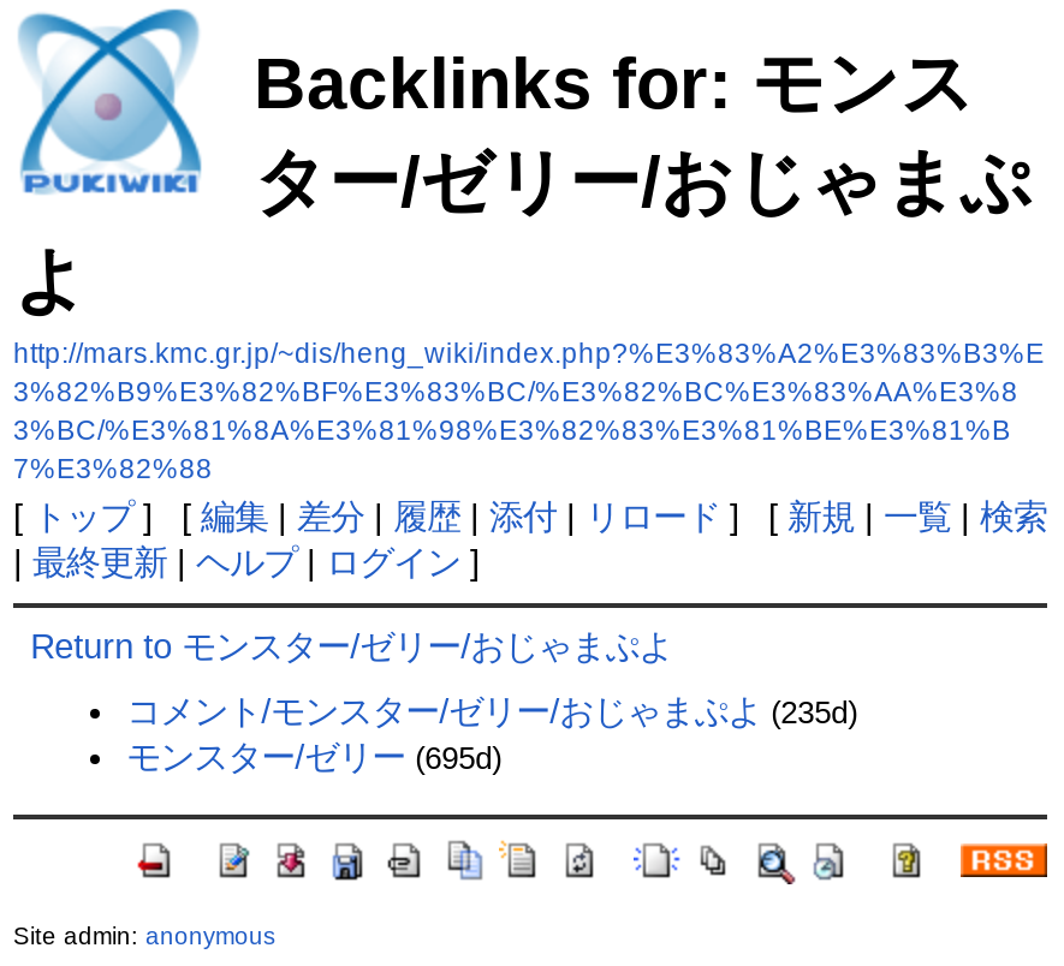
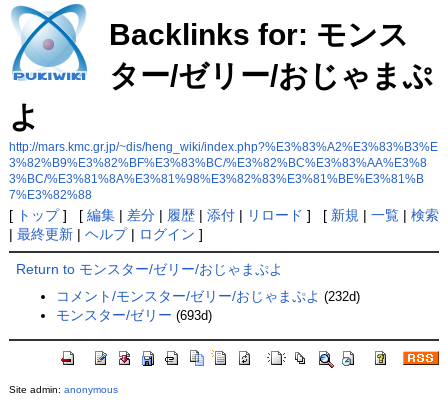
- コメント/モンスター/ゼリー/おじゃまぷよ(235d)
+ コメント/モンスター/ゼリー/おじゃまぷよ(232d)

- モンスター/ゼリー(695d)
+ モンスター/ゼリー(693d)
